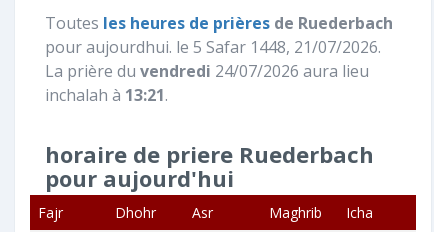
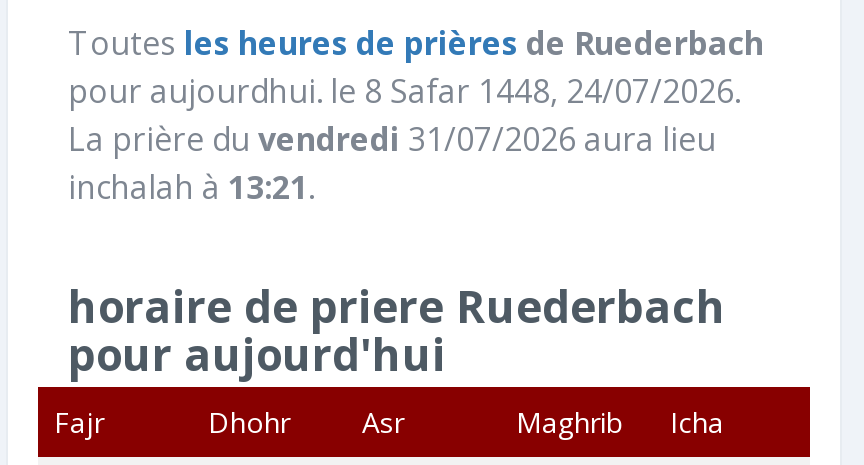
- pour aujourdhui. le 5 Safar 1448, 21/07/2026.
+ pour aujourdhui. le 8 Safar 1448, 24/07/2026.

- La prière du vendredi 24/07/2026 aura lieu
+ La prière du vendredi 31/07/2026 aura lieu
